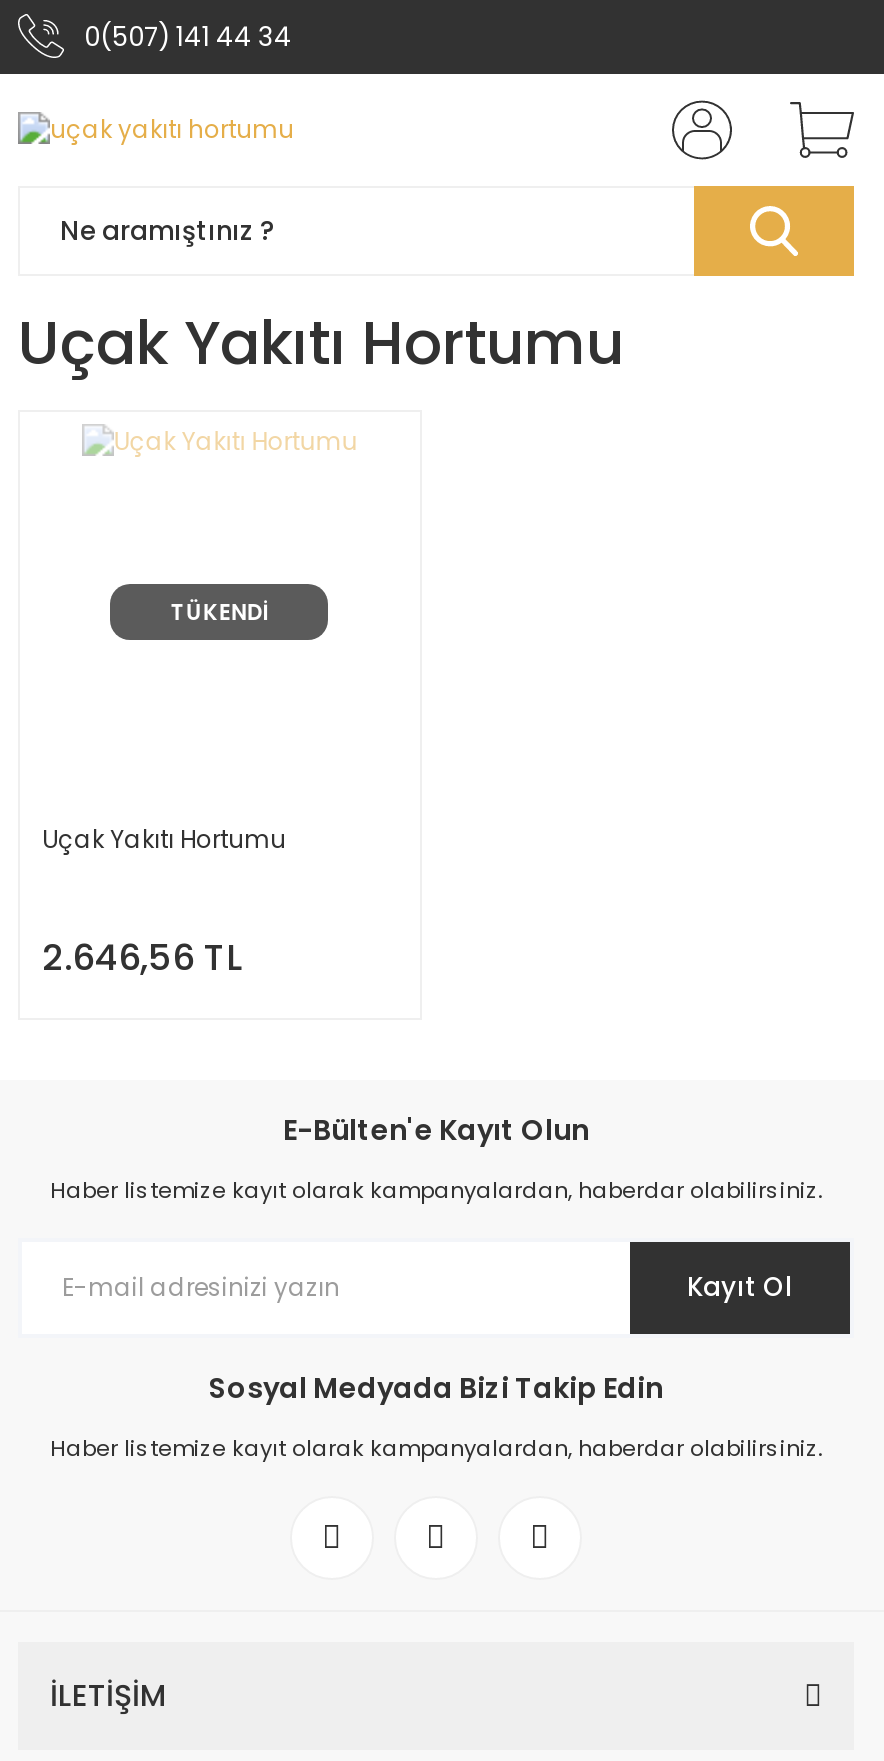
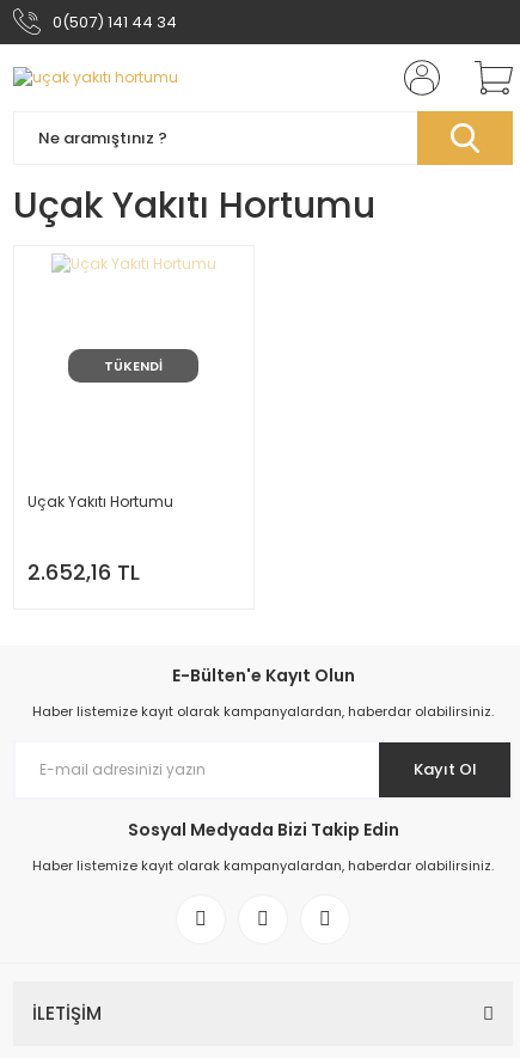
- 2.646,56 TL
+ 2.652,16 TL
